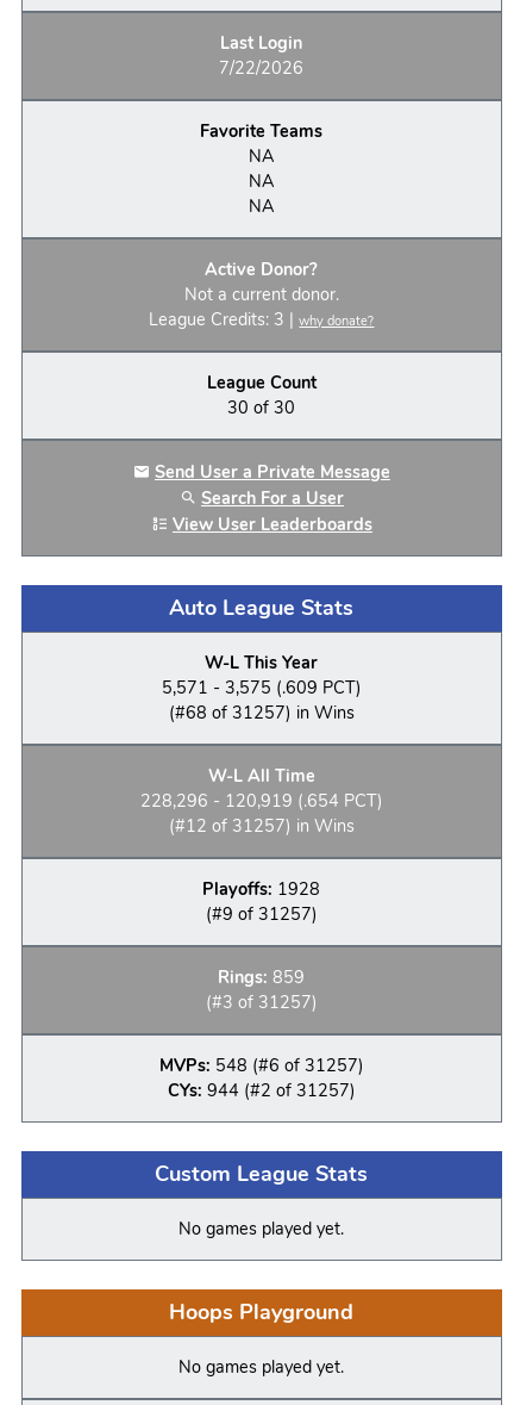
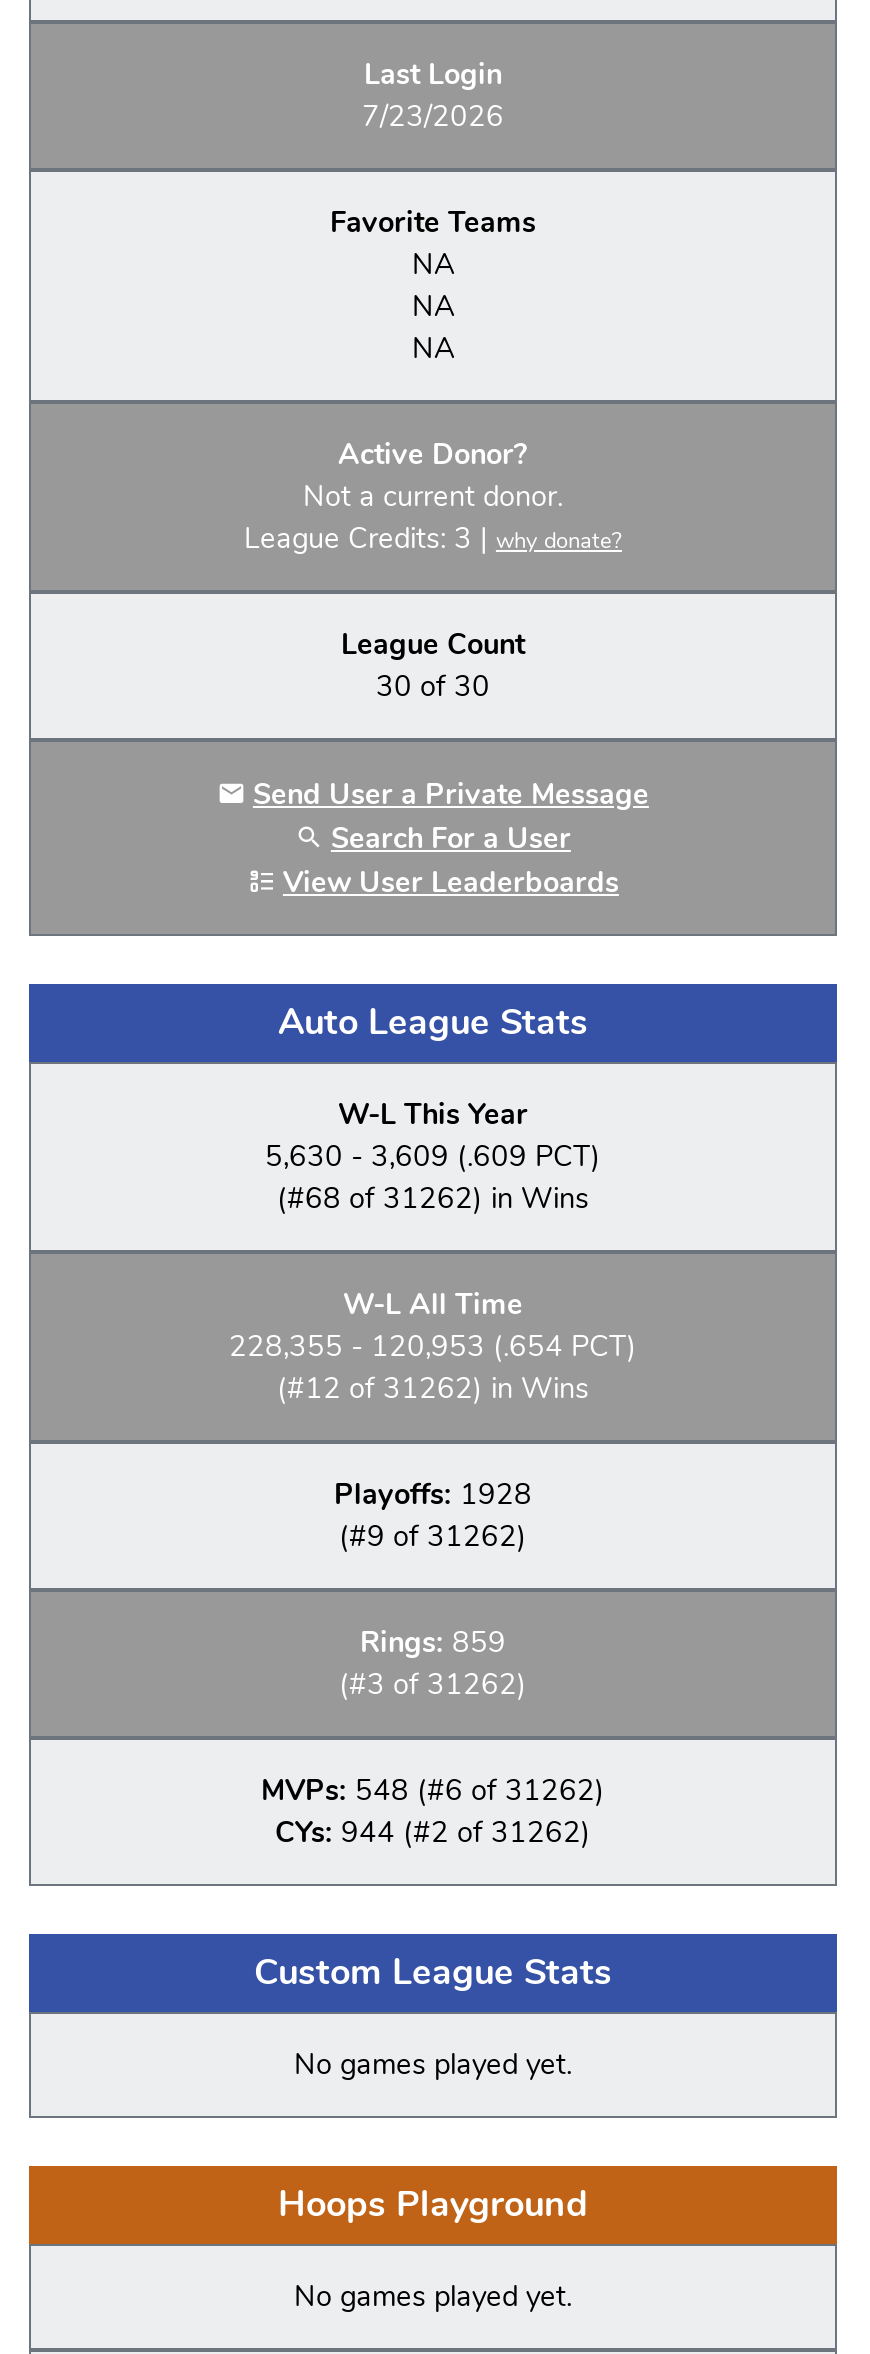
- 7/22/2026
+ 7/23/2026

- 5,571 - 3,575 (.609 PCT)
+ 5,630 - 3,609 (.609 PCT)

- (#68 of 31257) in Wins
+ (#68 of 31262) in Wins

- 228,296 - 120,919 (.654 PCT)
+ 228,355 - 120,953 (.654 PCT)

- (#12 of 31257) in Wins
+ (#12 of 31262) in Wins

- (#9 of 31257)
+ (#9 of 31262)

- (#3 of 31257)
+ (#3 of 31262)

- MVPs: 548 (#6 of 31257)
+ MVPs: 548 (#6 of 31262)

- CYs: 944 (#2 of 31257)
+ CYs: 944 (#2 of 31262)
